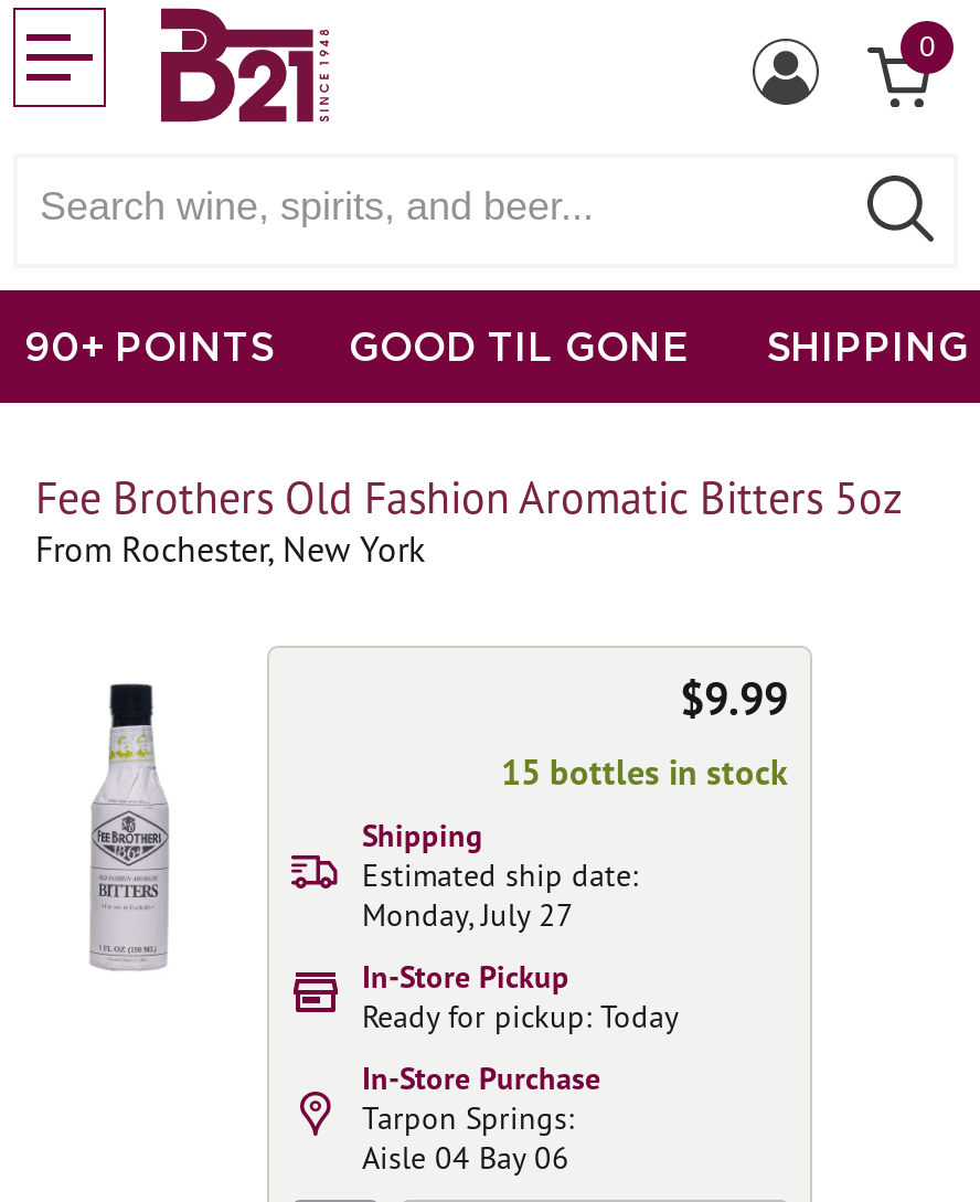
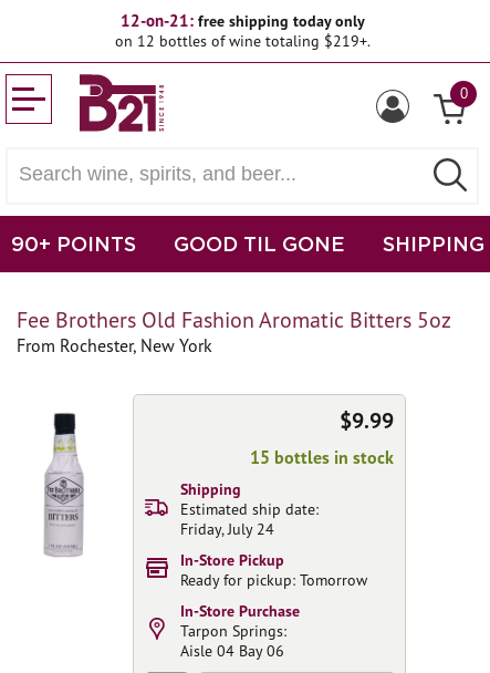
+ 12-on-21: free shipping today only
+ on 12 bottles of wine totaling $219+.

- Monday, July 27
+ Friday, July 24

- Ready for pickup: Today
+ Ready for pickup: Tomorrow
